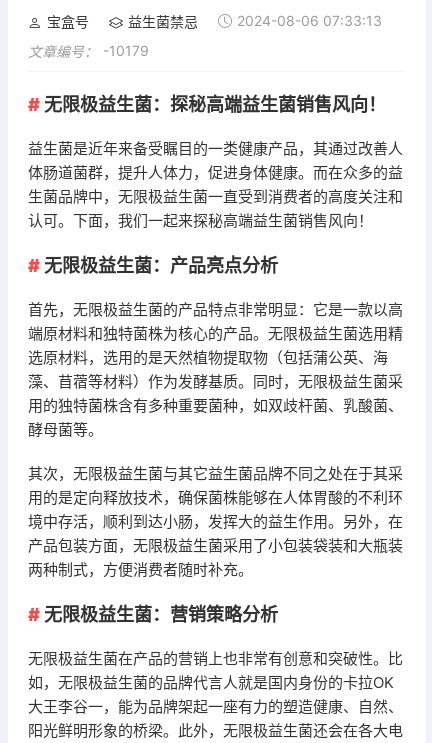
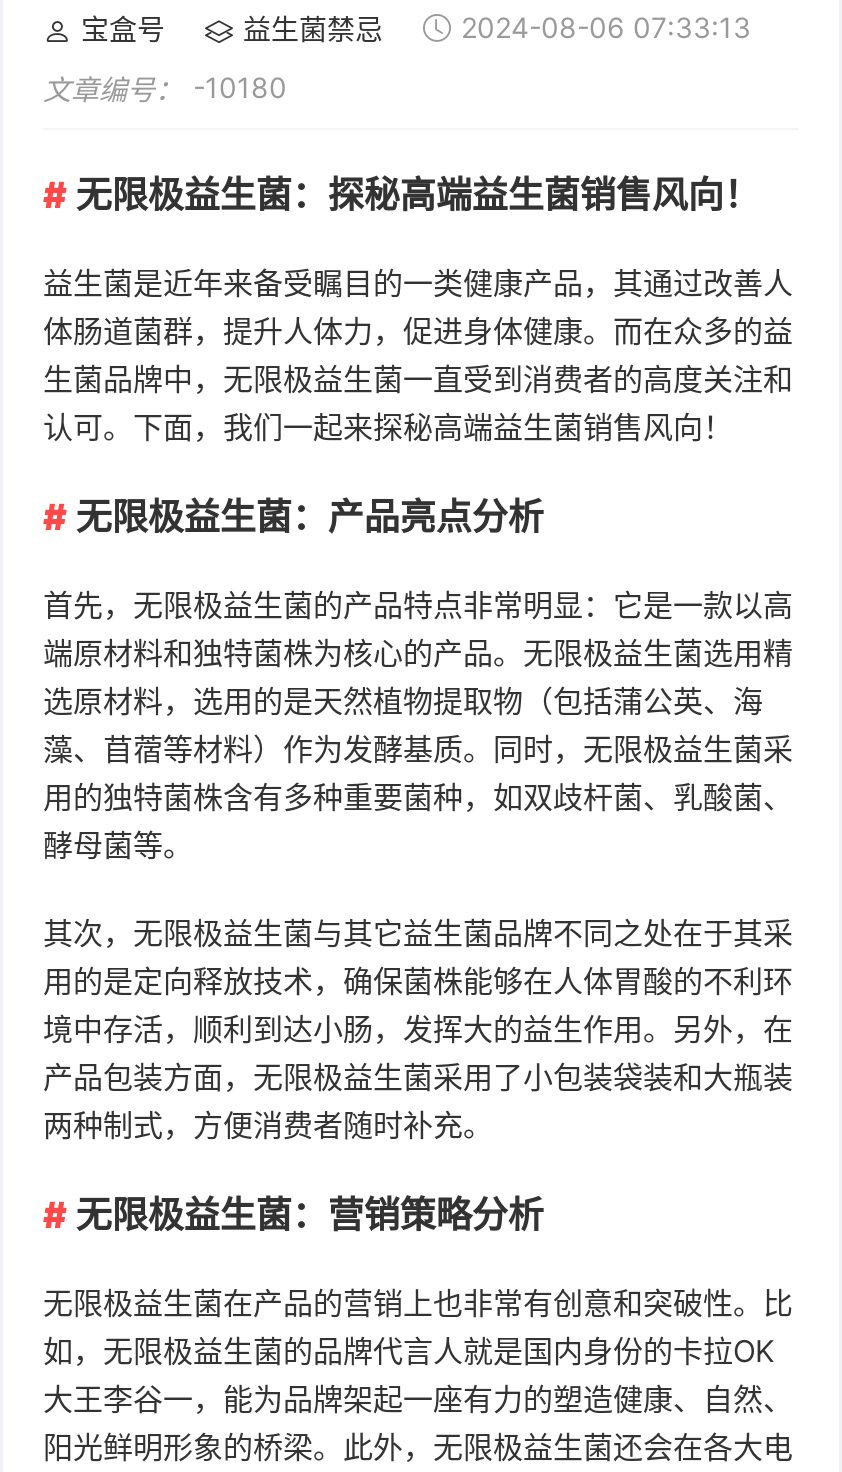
- 文章编号： -10179
+ 文章编号： -10180
